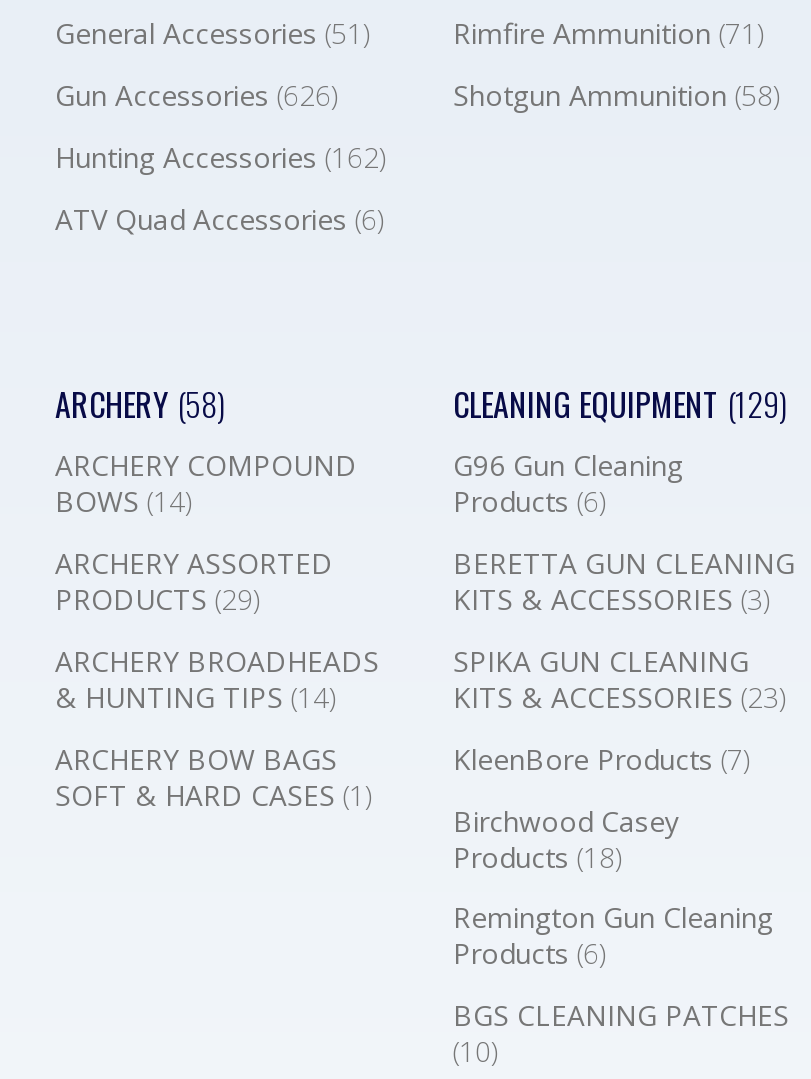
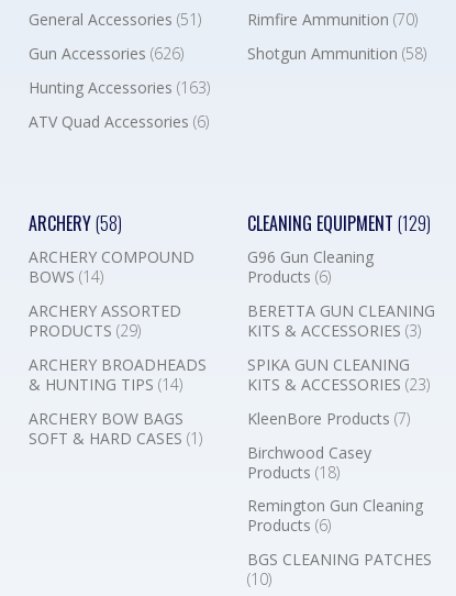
- Rimfire Ammunition (71)
+ Rimfire Ammunition (70)

- Hunting Accessories (162)
+ Hunting Accessories (163)
